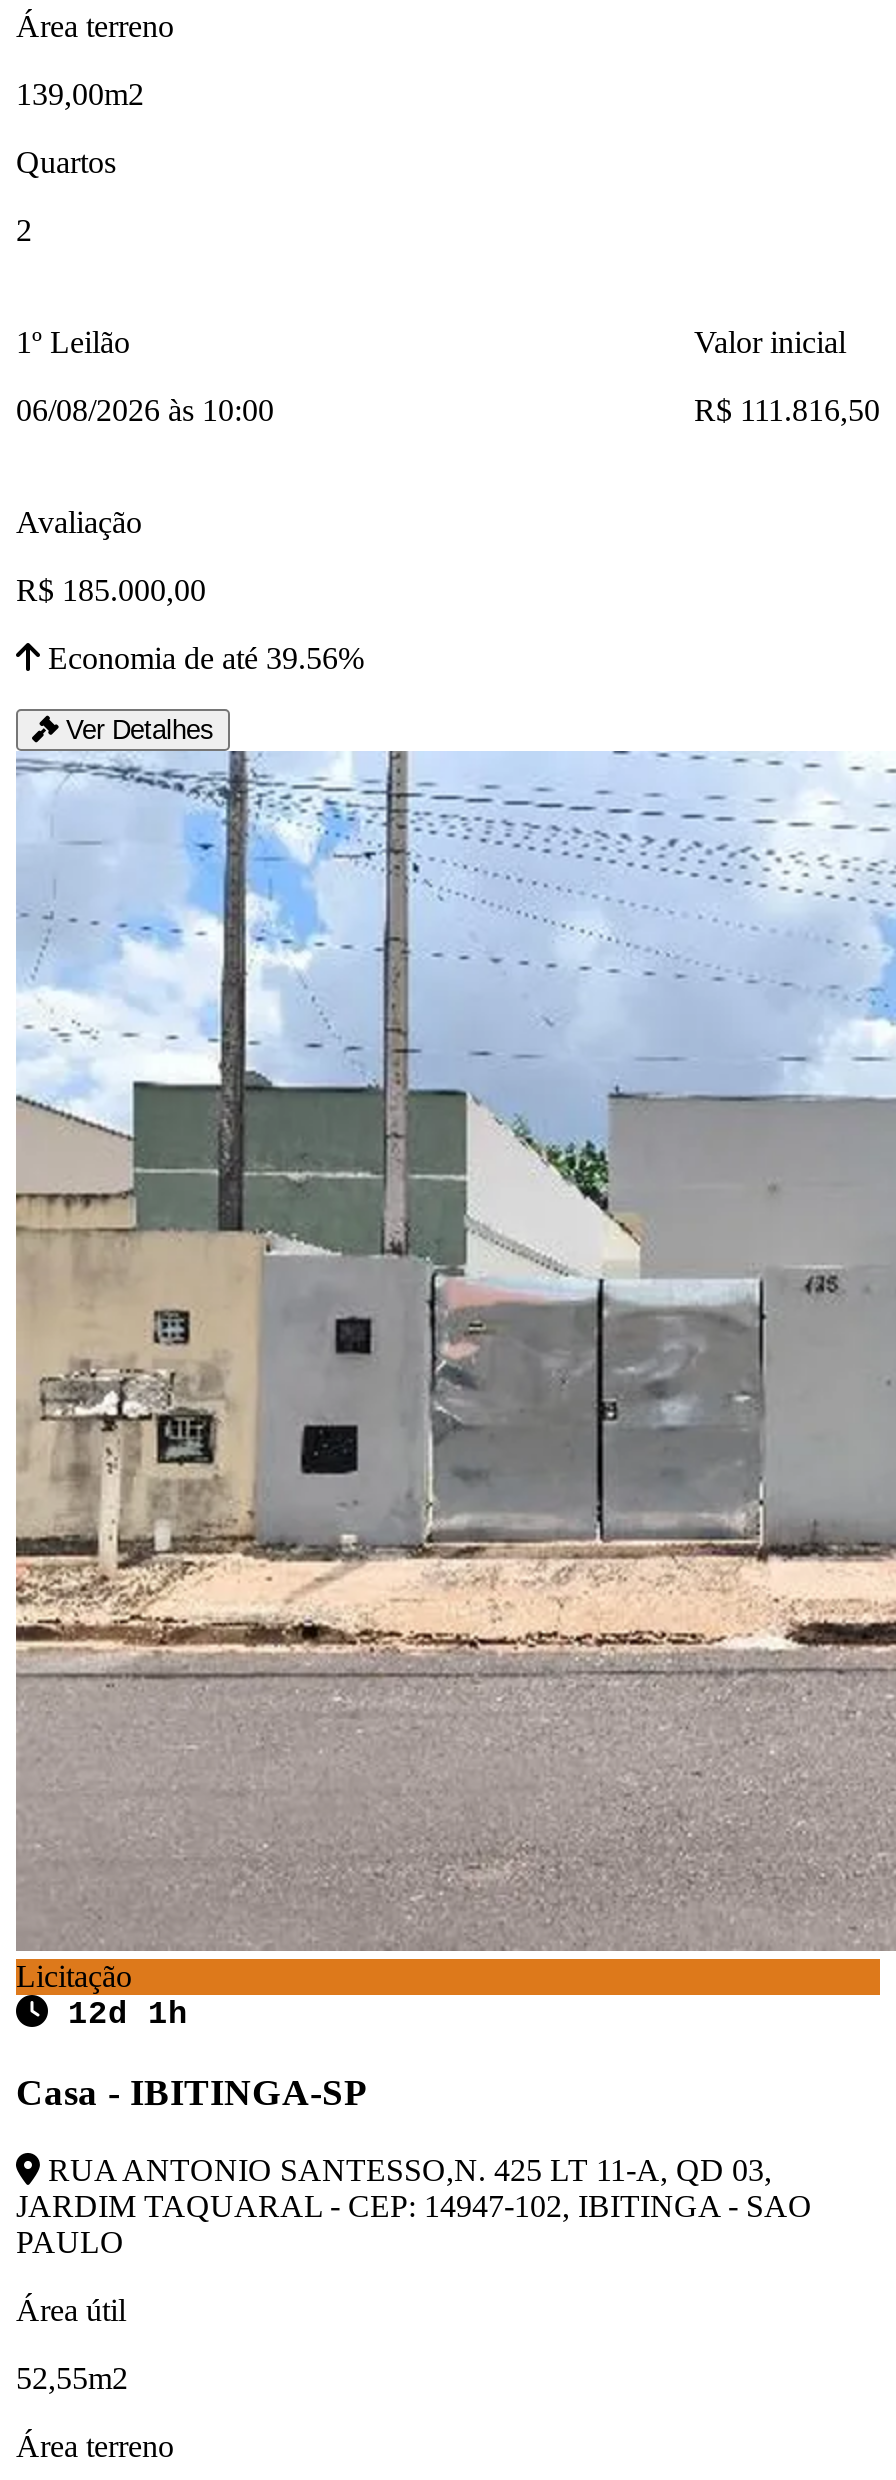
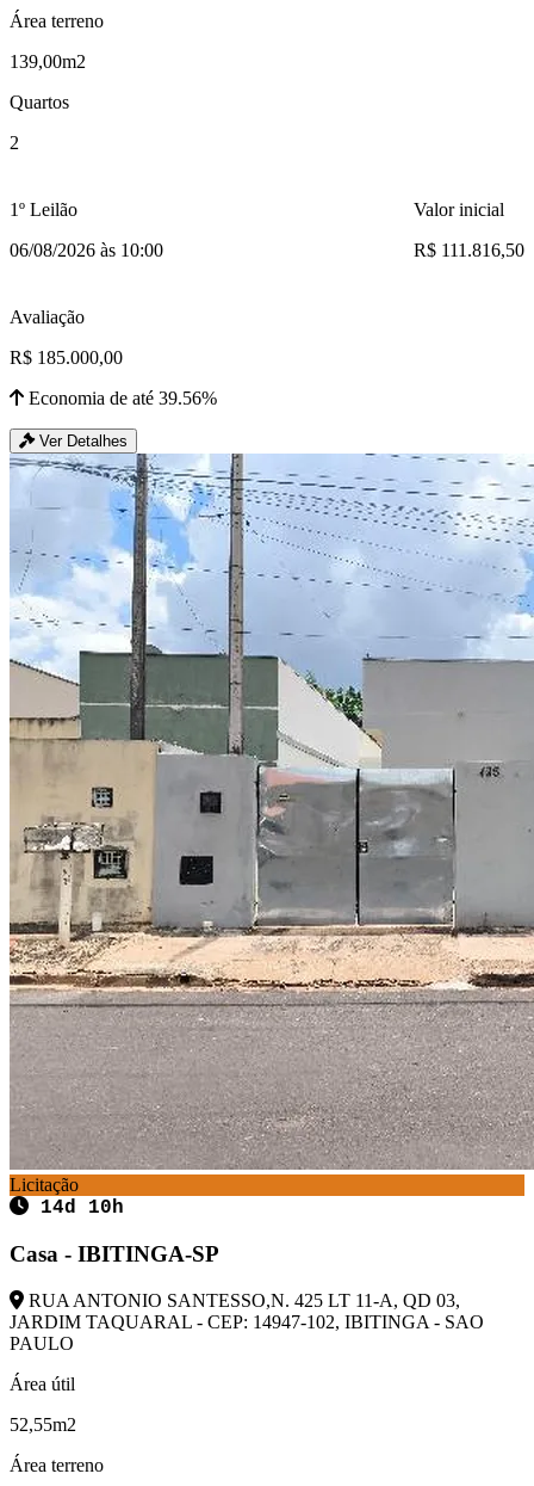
- 12d 1h
+ 14d 10h
